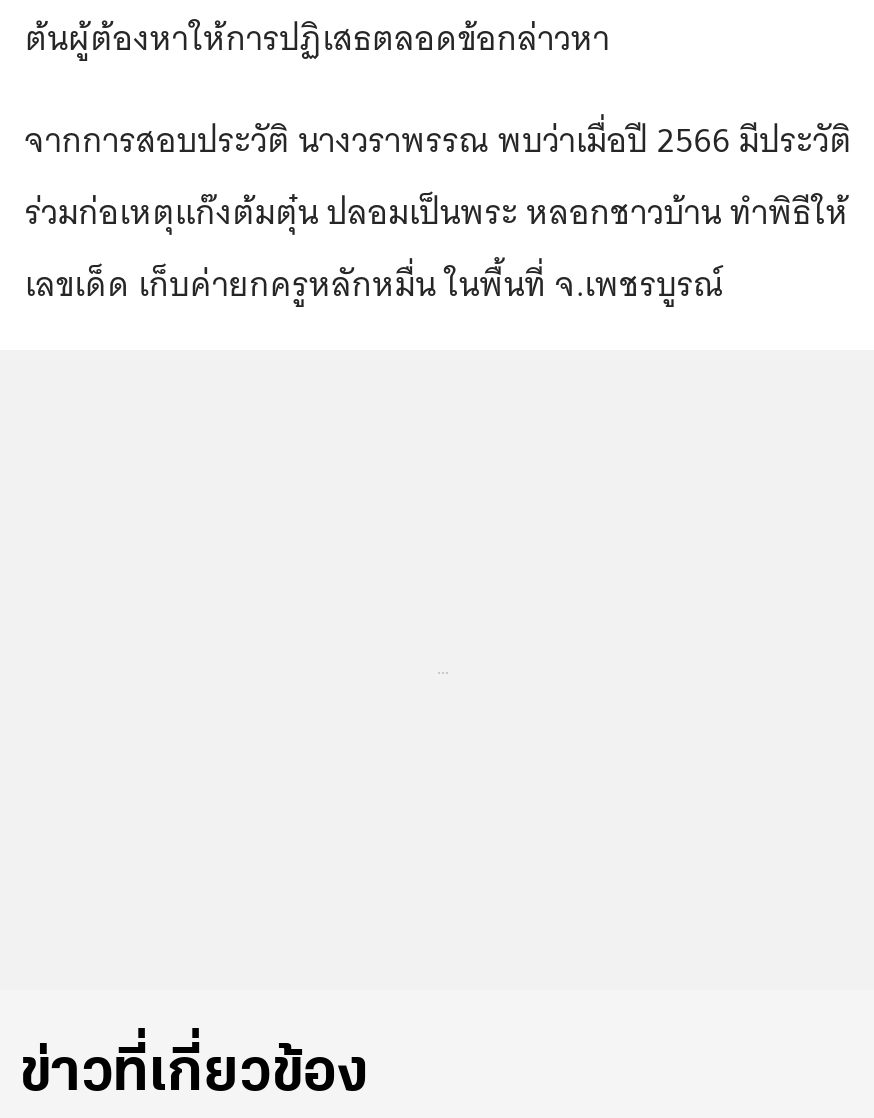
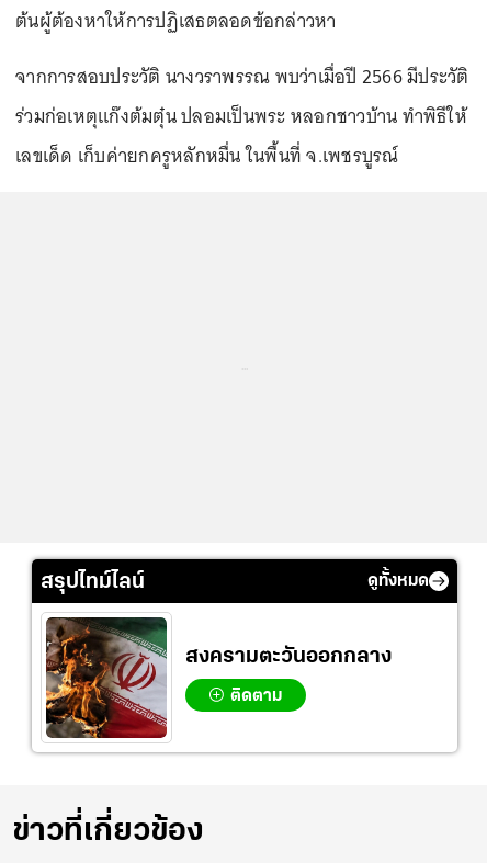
+ สรุปไทม์ไลน์
+ ดูทั้งหมด

+ [image]
+ สงครามตะวันออกกลาง
+ ติดตาม
